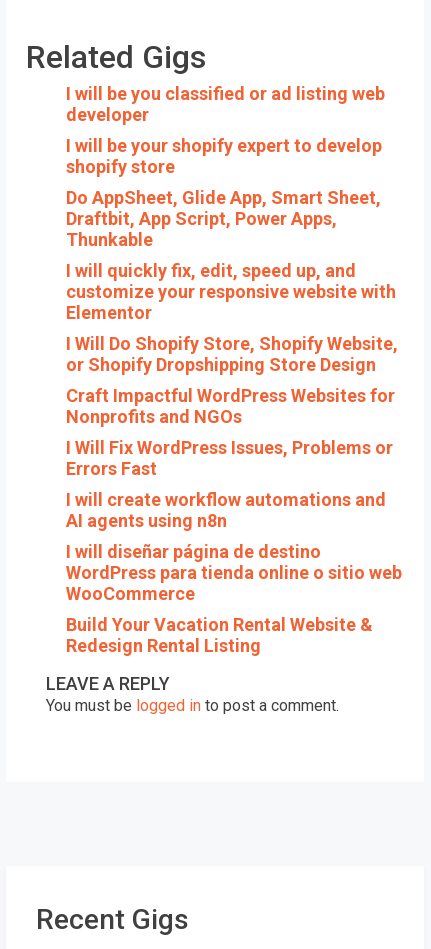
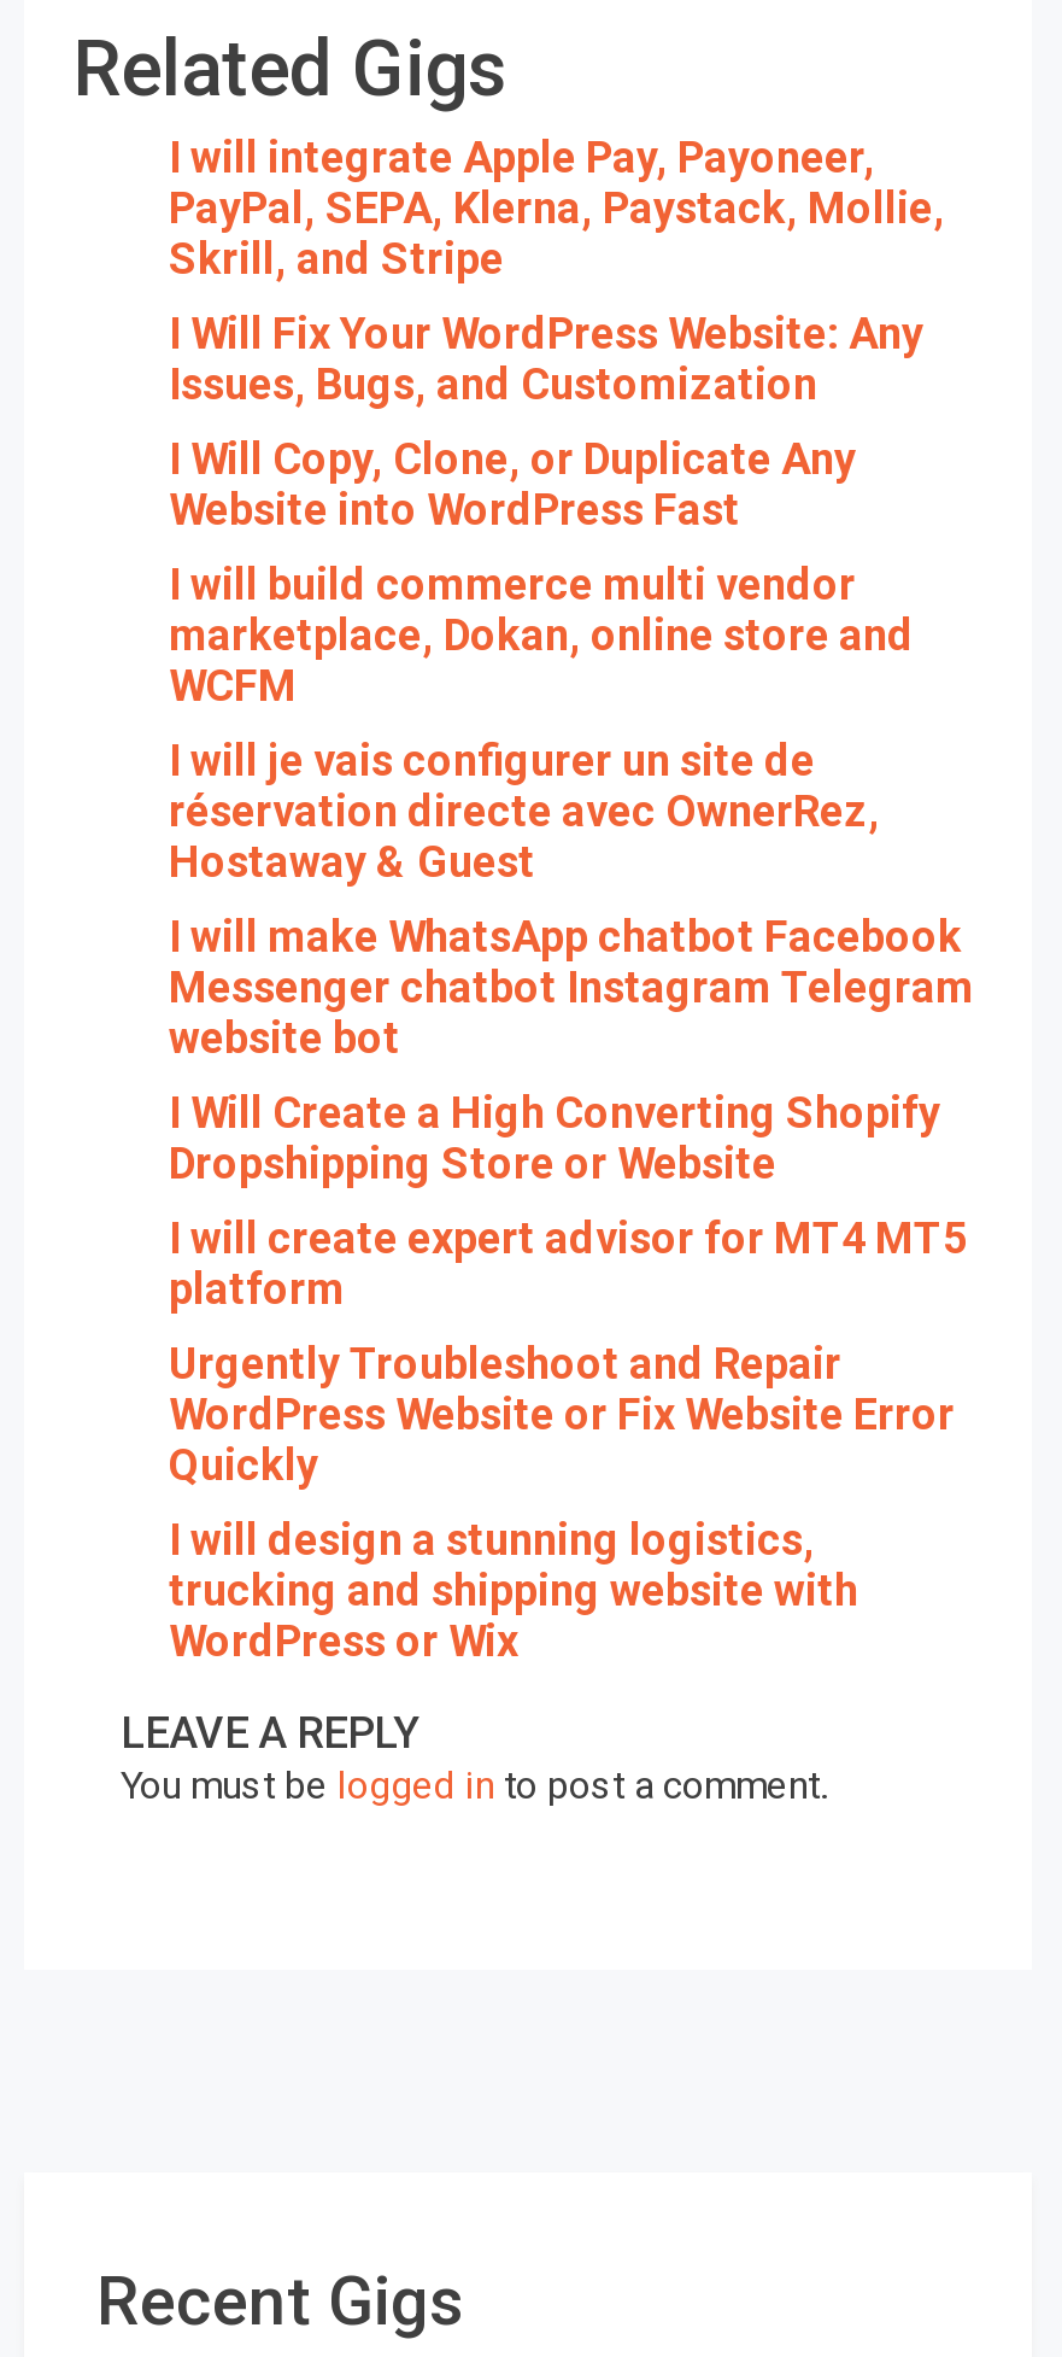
- I will be you classified or ad listing web
- developer
+ I will integrate Apple Pay, Payoneer,
+ PayPal, SEPA, Klerna, Paystack, Mollie,
+ Skrill, and Stripe

- I will be your shopify expert to develop
- shopify store
+ I Will Fix Your WordPress Website: Any
+ Issues, Bugs, and Customization

- Do AppSheet, Glide App, Smart Sheet,
- Draftbit, App Script, Power Apps,
- Thunkable
+ I Will Copy, Clone, or Duplicate Any
+ Website into WordPress Fast

- I will quickly fix, edit, speed up, and
- customize your responsive website with
- Elementor
+ I will build commerce multi vendor
+ marketplace, Dokan, online store and
+ WCFM

- I Will Do Shopify Store, Shopify Website,
- or Shopify Dropshipping Store Design
+ I will je vais configurer un site de
+ réservation directe avec OwnerRez,
+ Hostaway & Guest

- Craft Impactful WordPress Websites for
- Nonprofits and NGOs
+ I will make WhatsApp chatbot Facebook
+ Messenger chatbot Instagram Telegram
+ website bot

- I Will Fix WordPress Issues, Problems or
- Errors Fast
+ I Will Create a High Converting Shopify
+ Dropshipping Store or Website

- I will create workflow automations and
- AI agents using n8n
+ I will create expert advisor for MT4 MT5
+ platform

- I will diseñar página de destino
- WordPress para tienda online o sitio web
- WooCommerce
+ Urgently Troubleshoot and Repair
+ WordPress Website or Fix Website Error
+ Quickly

- Build Your Vacation Rental Website &
- Redesign Rental Listing
+ I will design a stunning logistics,
+ trucking and shipping website with
+ WordPress or Wix
